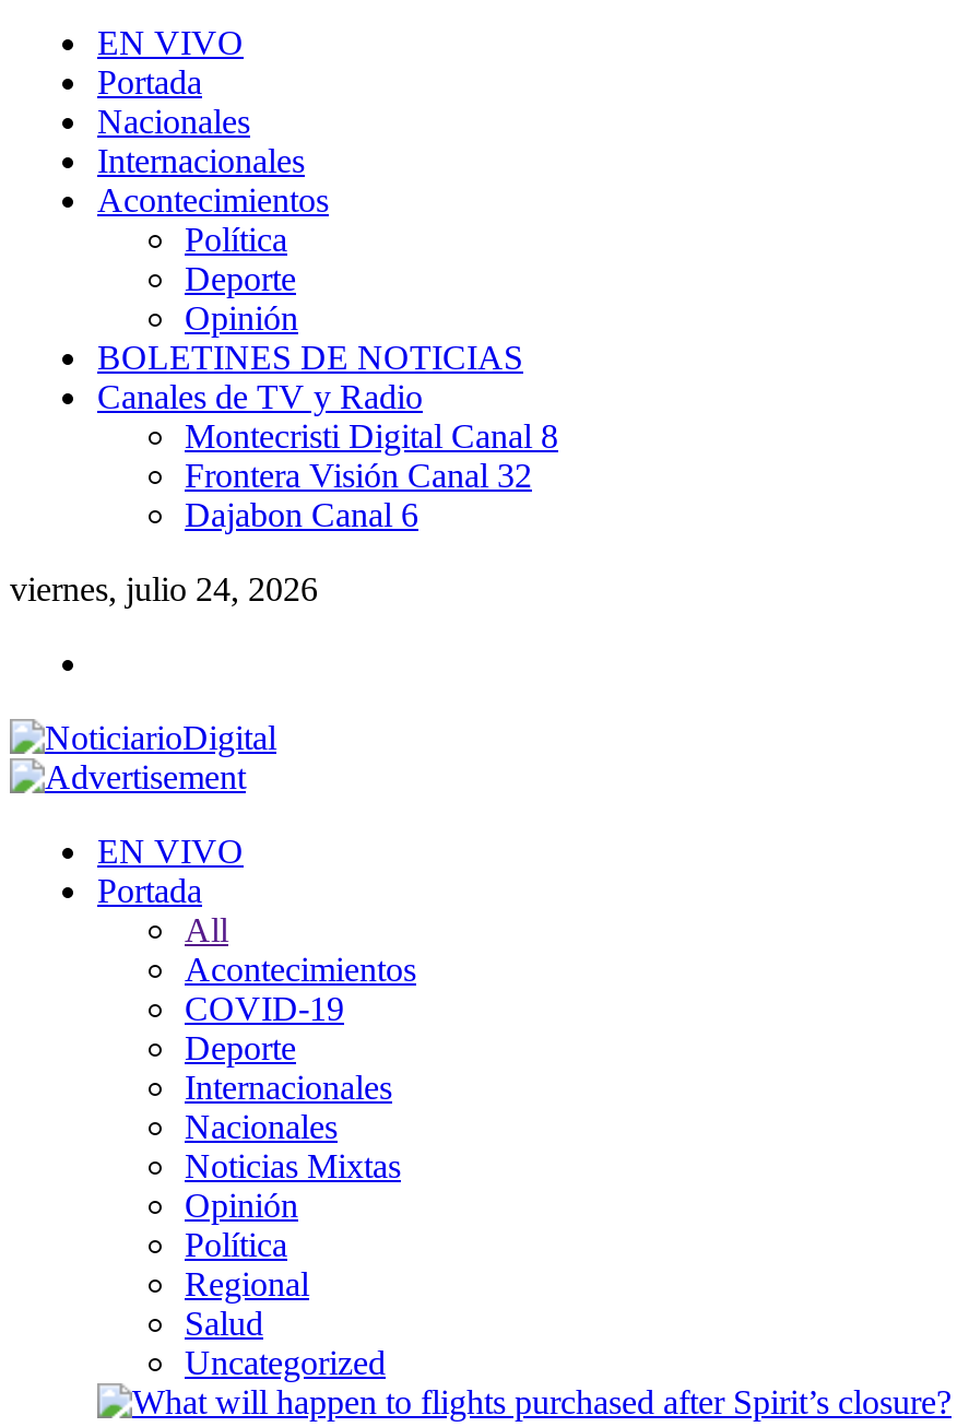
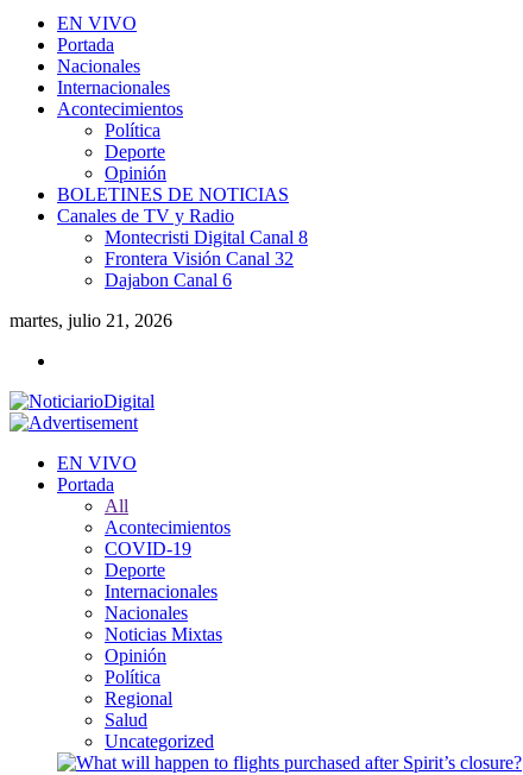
- viernes, julio 24, 2026
+ martes, julio 21, 2026
